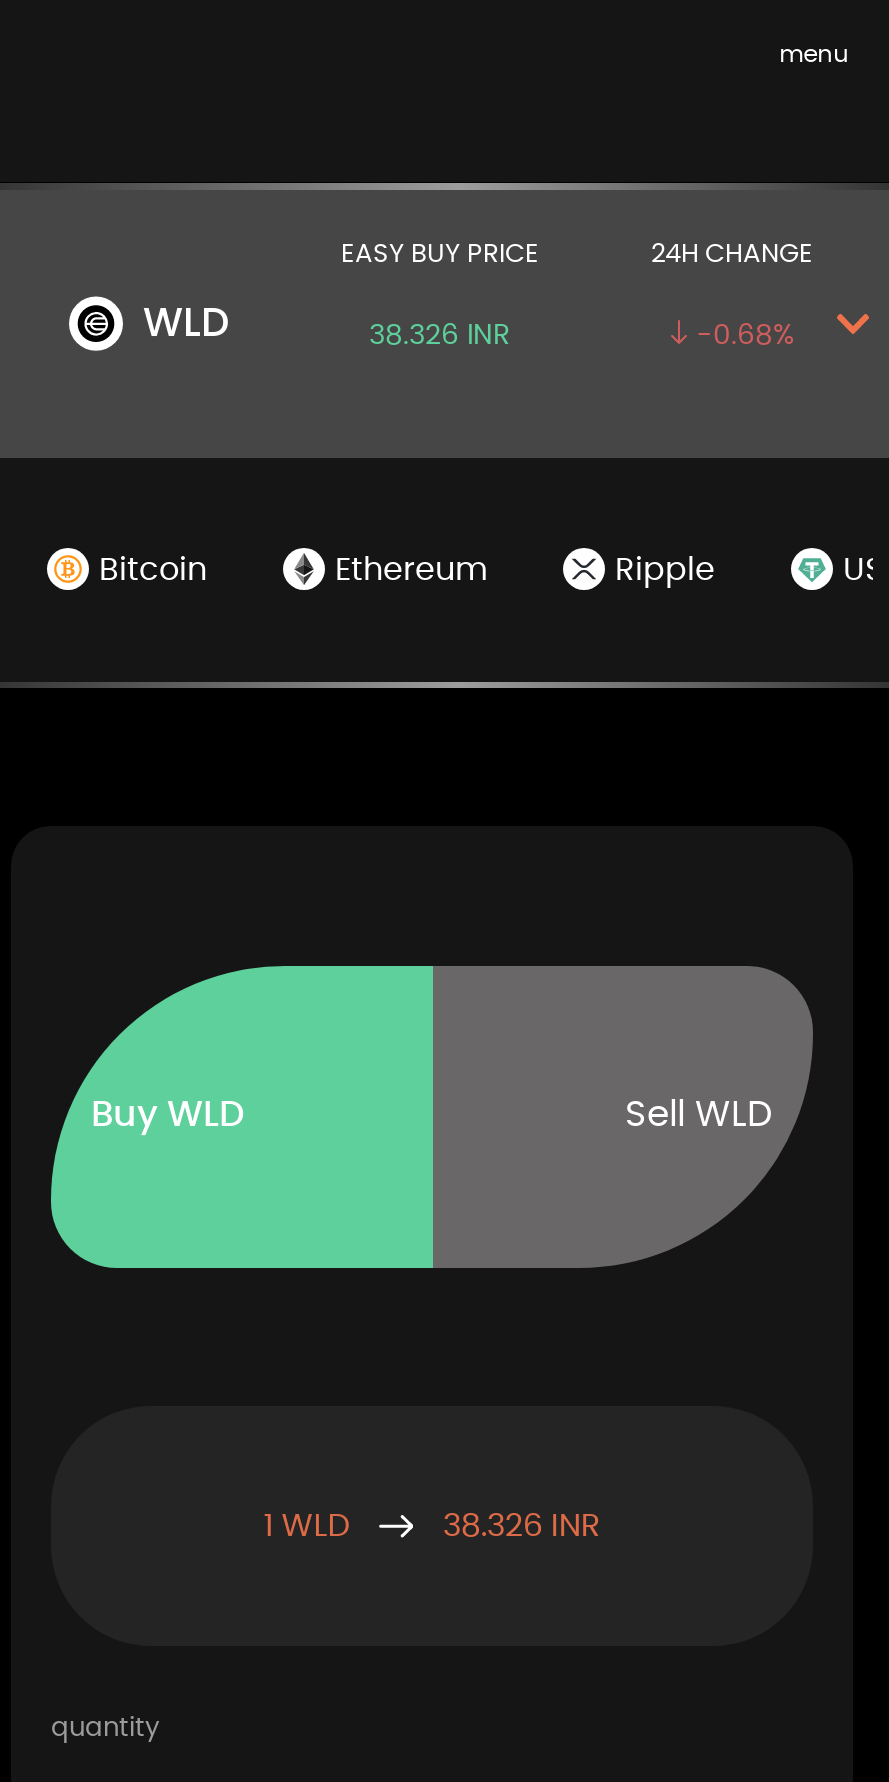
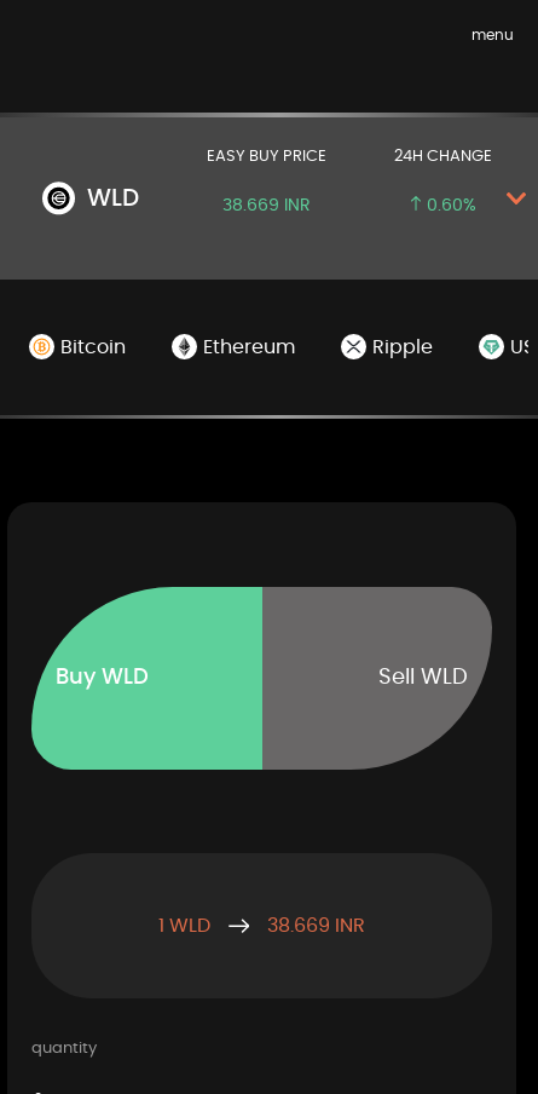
- 38.326 INR
+ 38.669 INR

- -0.68%
+ 0.60%

- 38.326 INR
+ 38.669 INR
